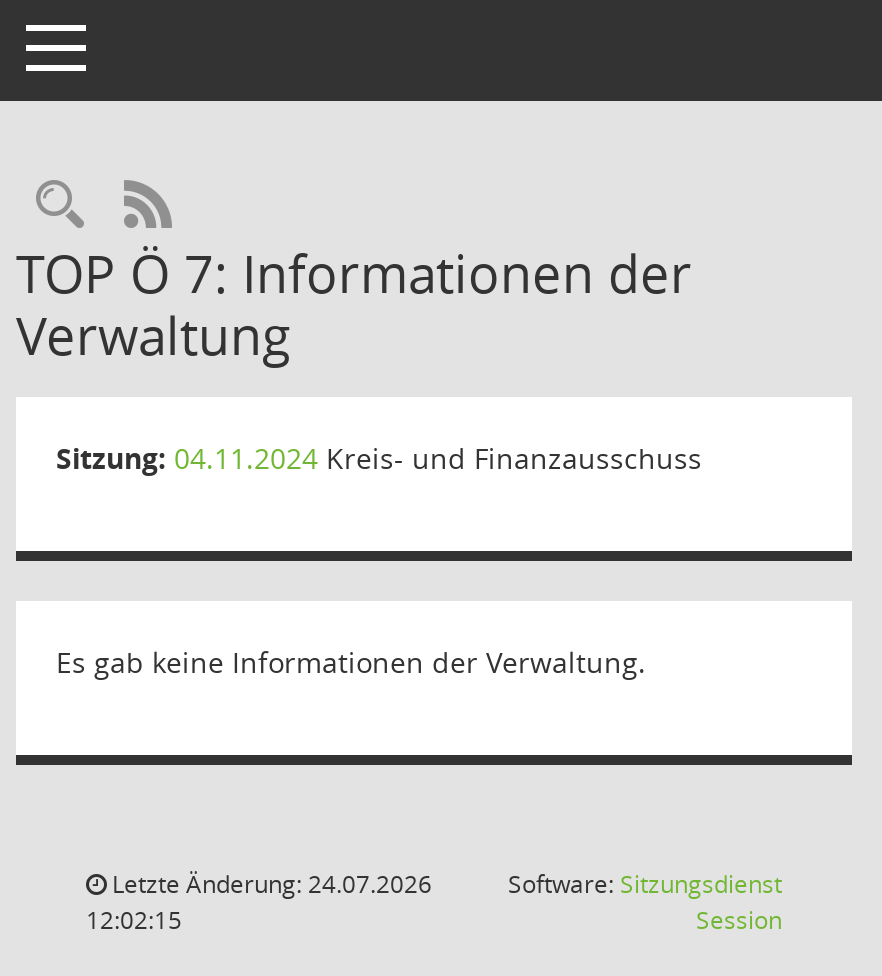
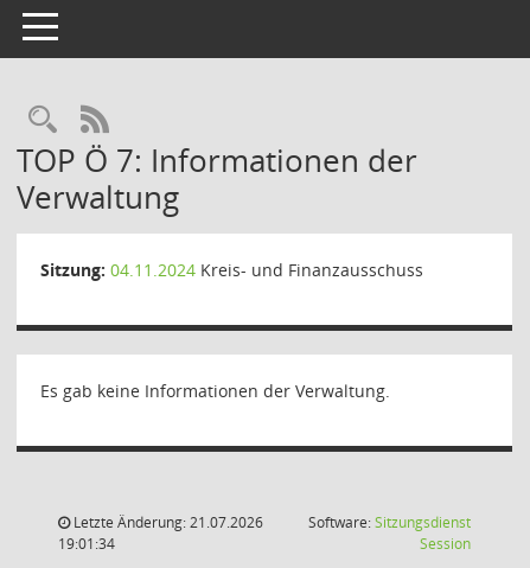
- Letzte Änderung: 24.07.2026
+ Letzte Änderung: 21.07.2026

- 12:02:15
+ 19:01:34
